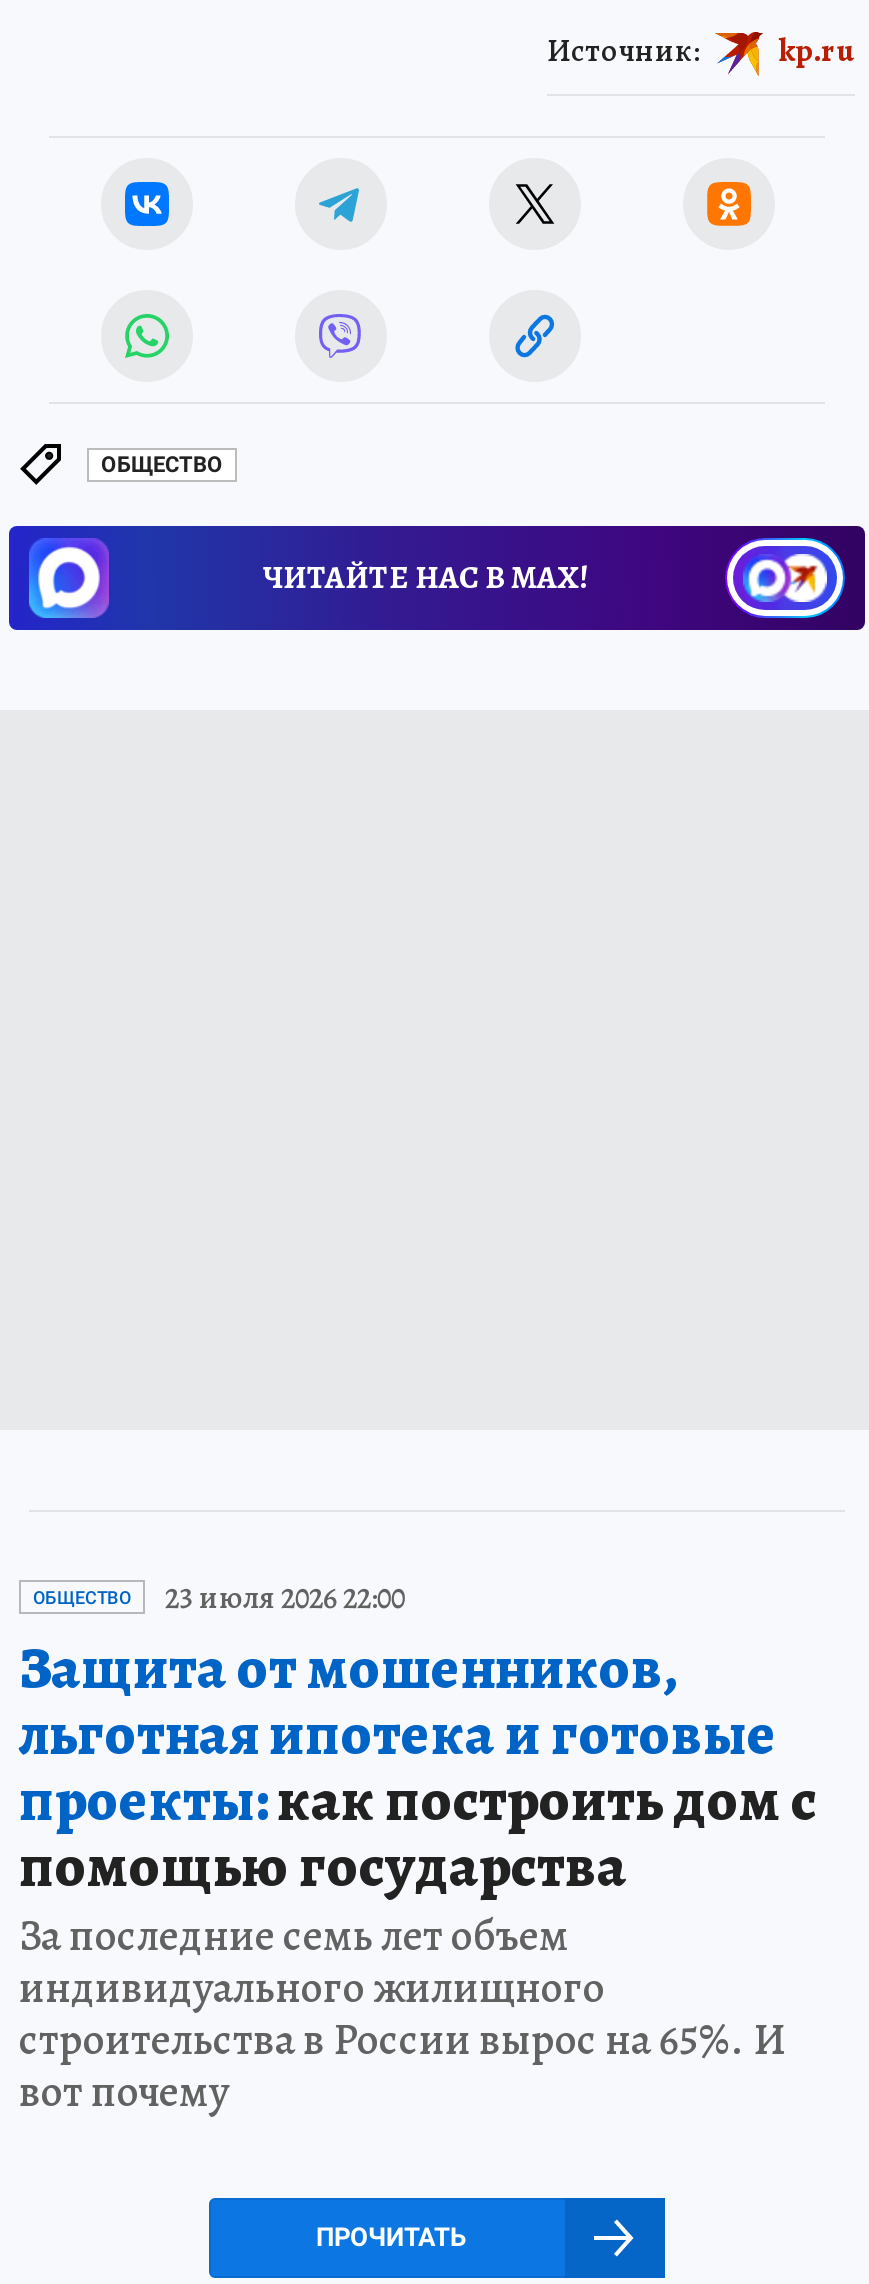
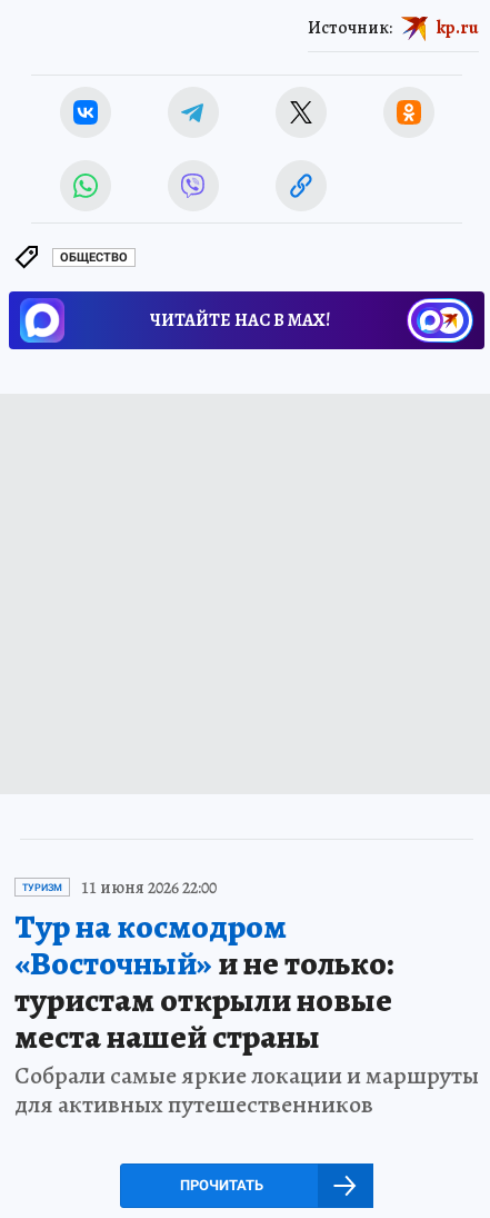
- ОБЩЕСТВО
- 23 июля 2026 22:00
- Защита от мошенников,
- льготная ипотека и готовые
- проекты:как построить дом с
- помощью государства
- За последние семь лет объем
- индивидуального жилищного
- строительства в России вырос на 65%. И
- вот почему
+ ТУРИЗМ
+ 11 июня 2026 22:00
+ Тур на космодром
+ «Восточный»и не только:
+ туристам открыли новые
+ места нашей страны
+ Собрали самые яркие локации и маршруты
+ для активных путешественников
